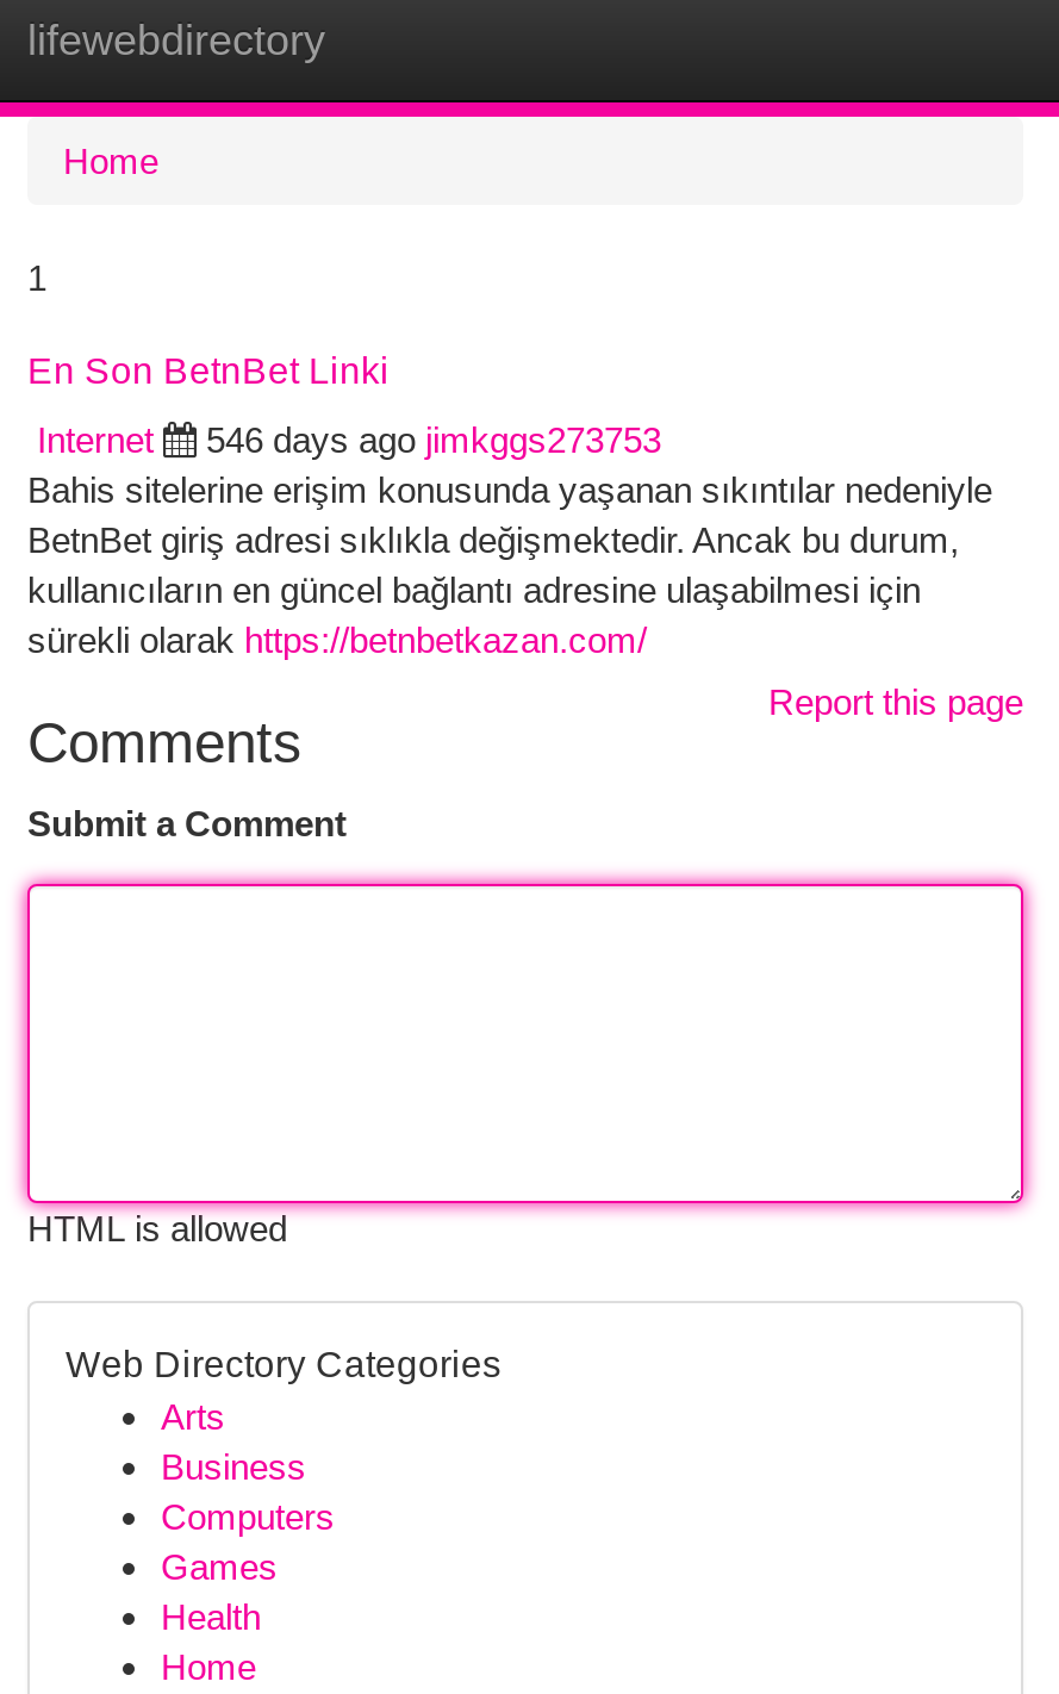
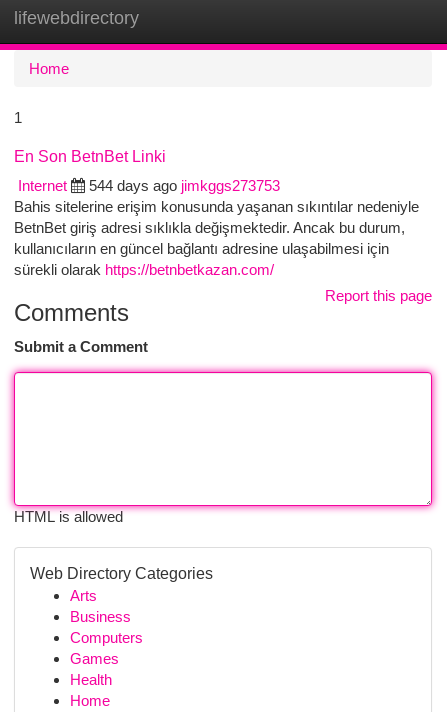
- 546 days ago jimkggs273753
+ 544 days ago jimkggs273753
